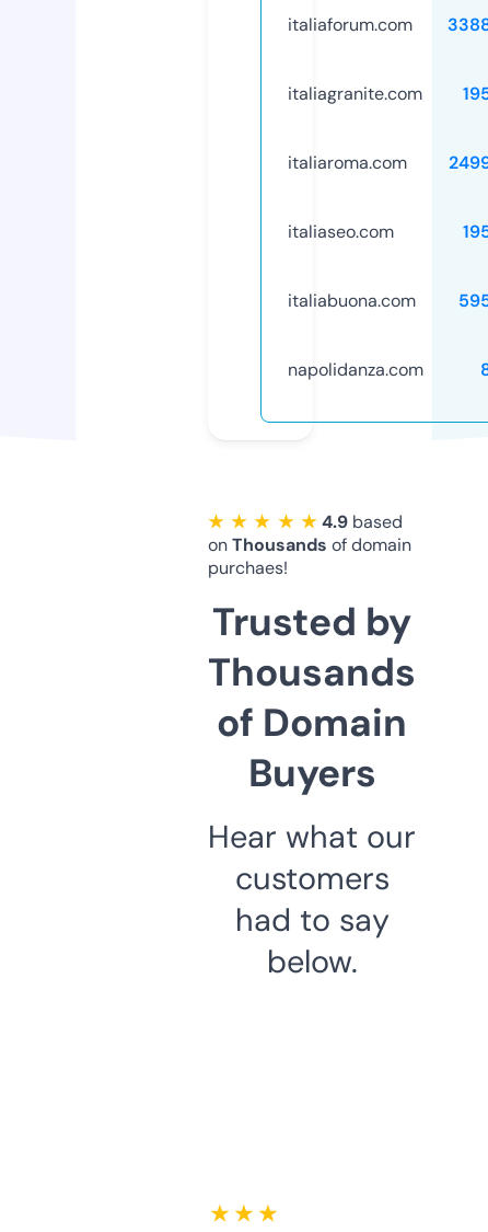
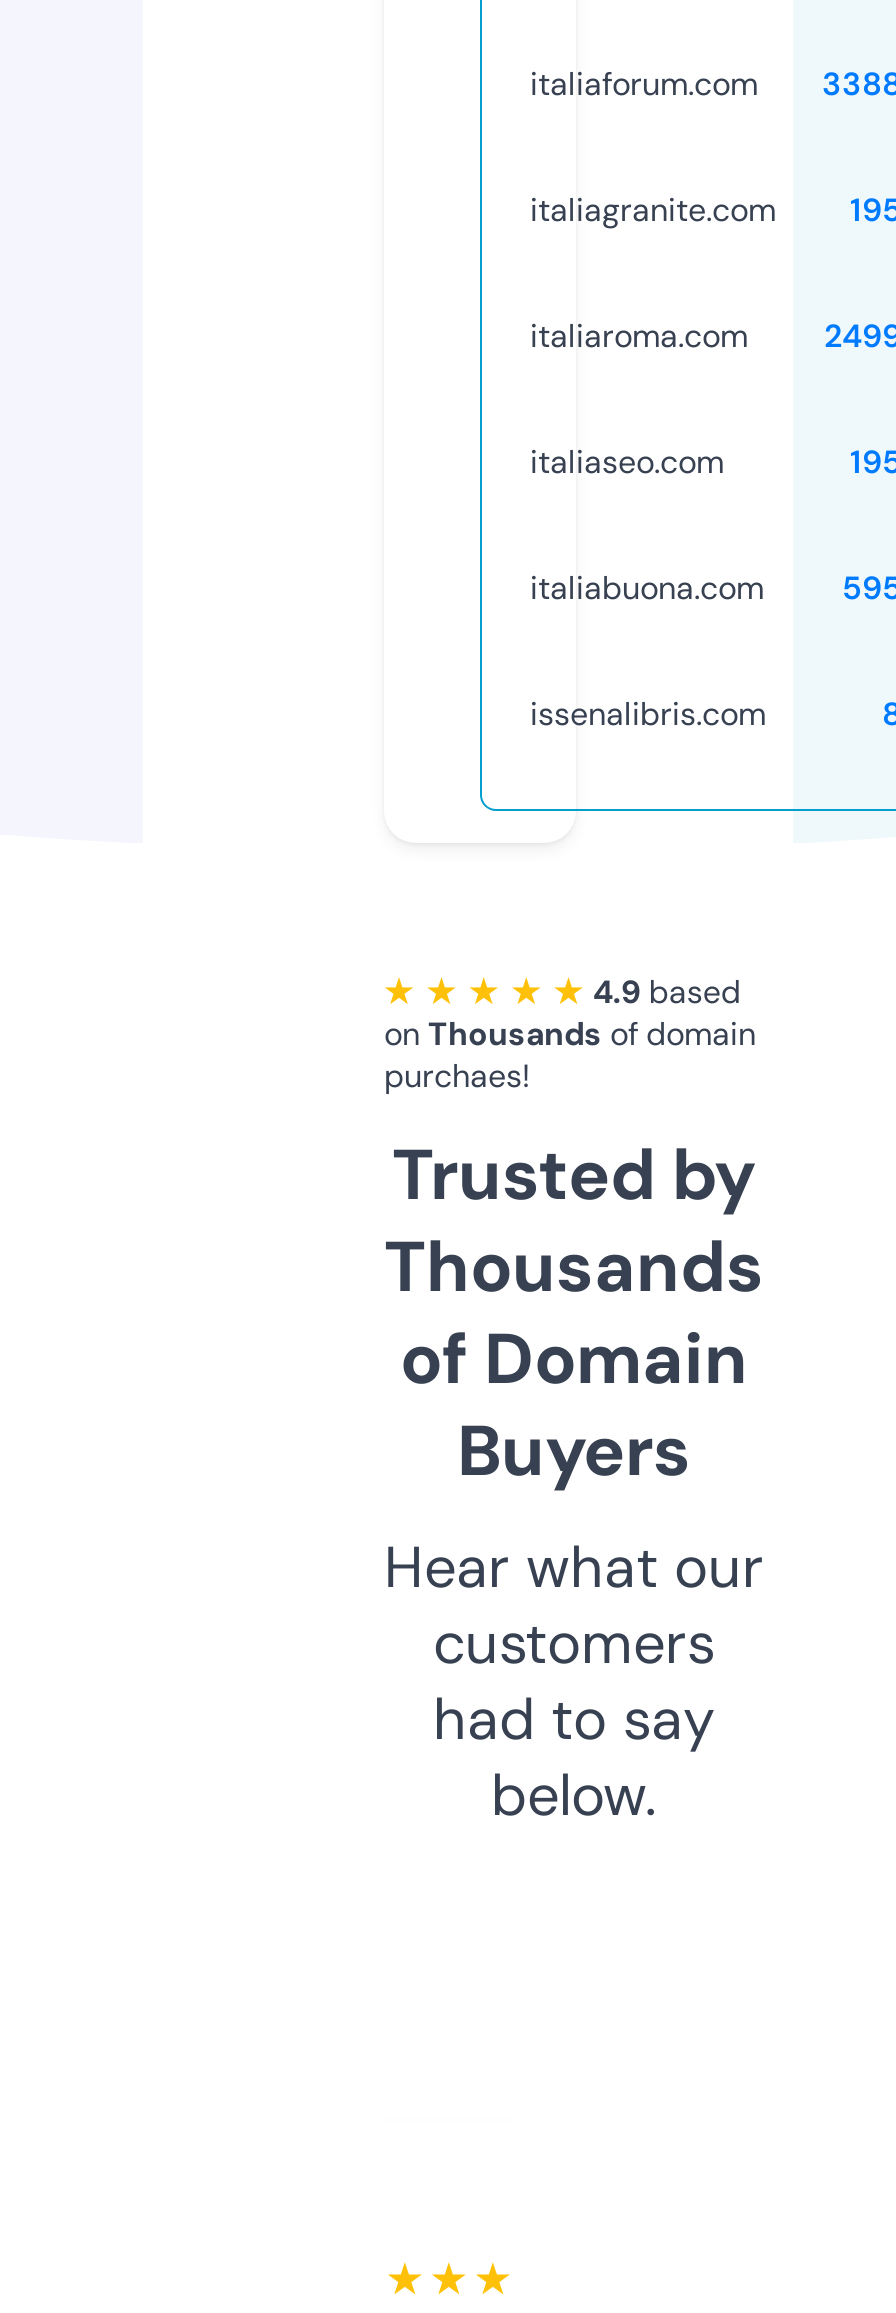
- napolidanza.com
+ issenalibris.com
